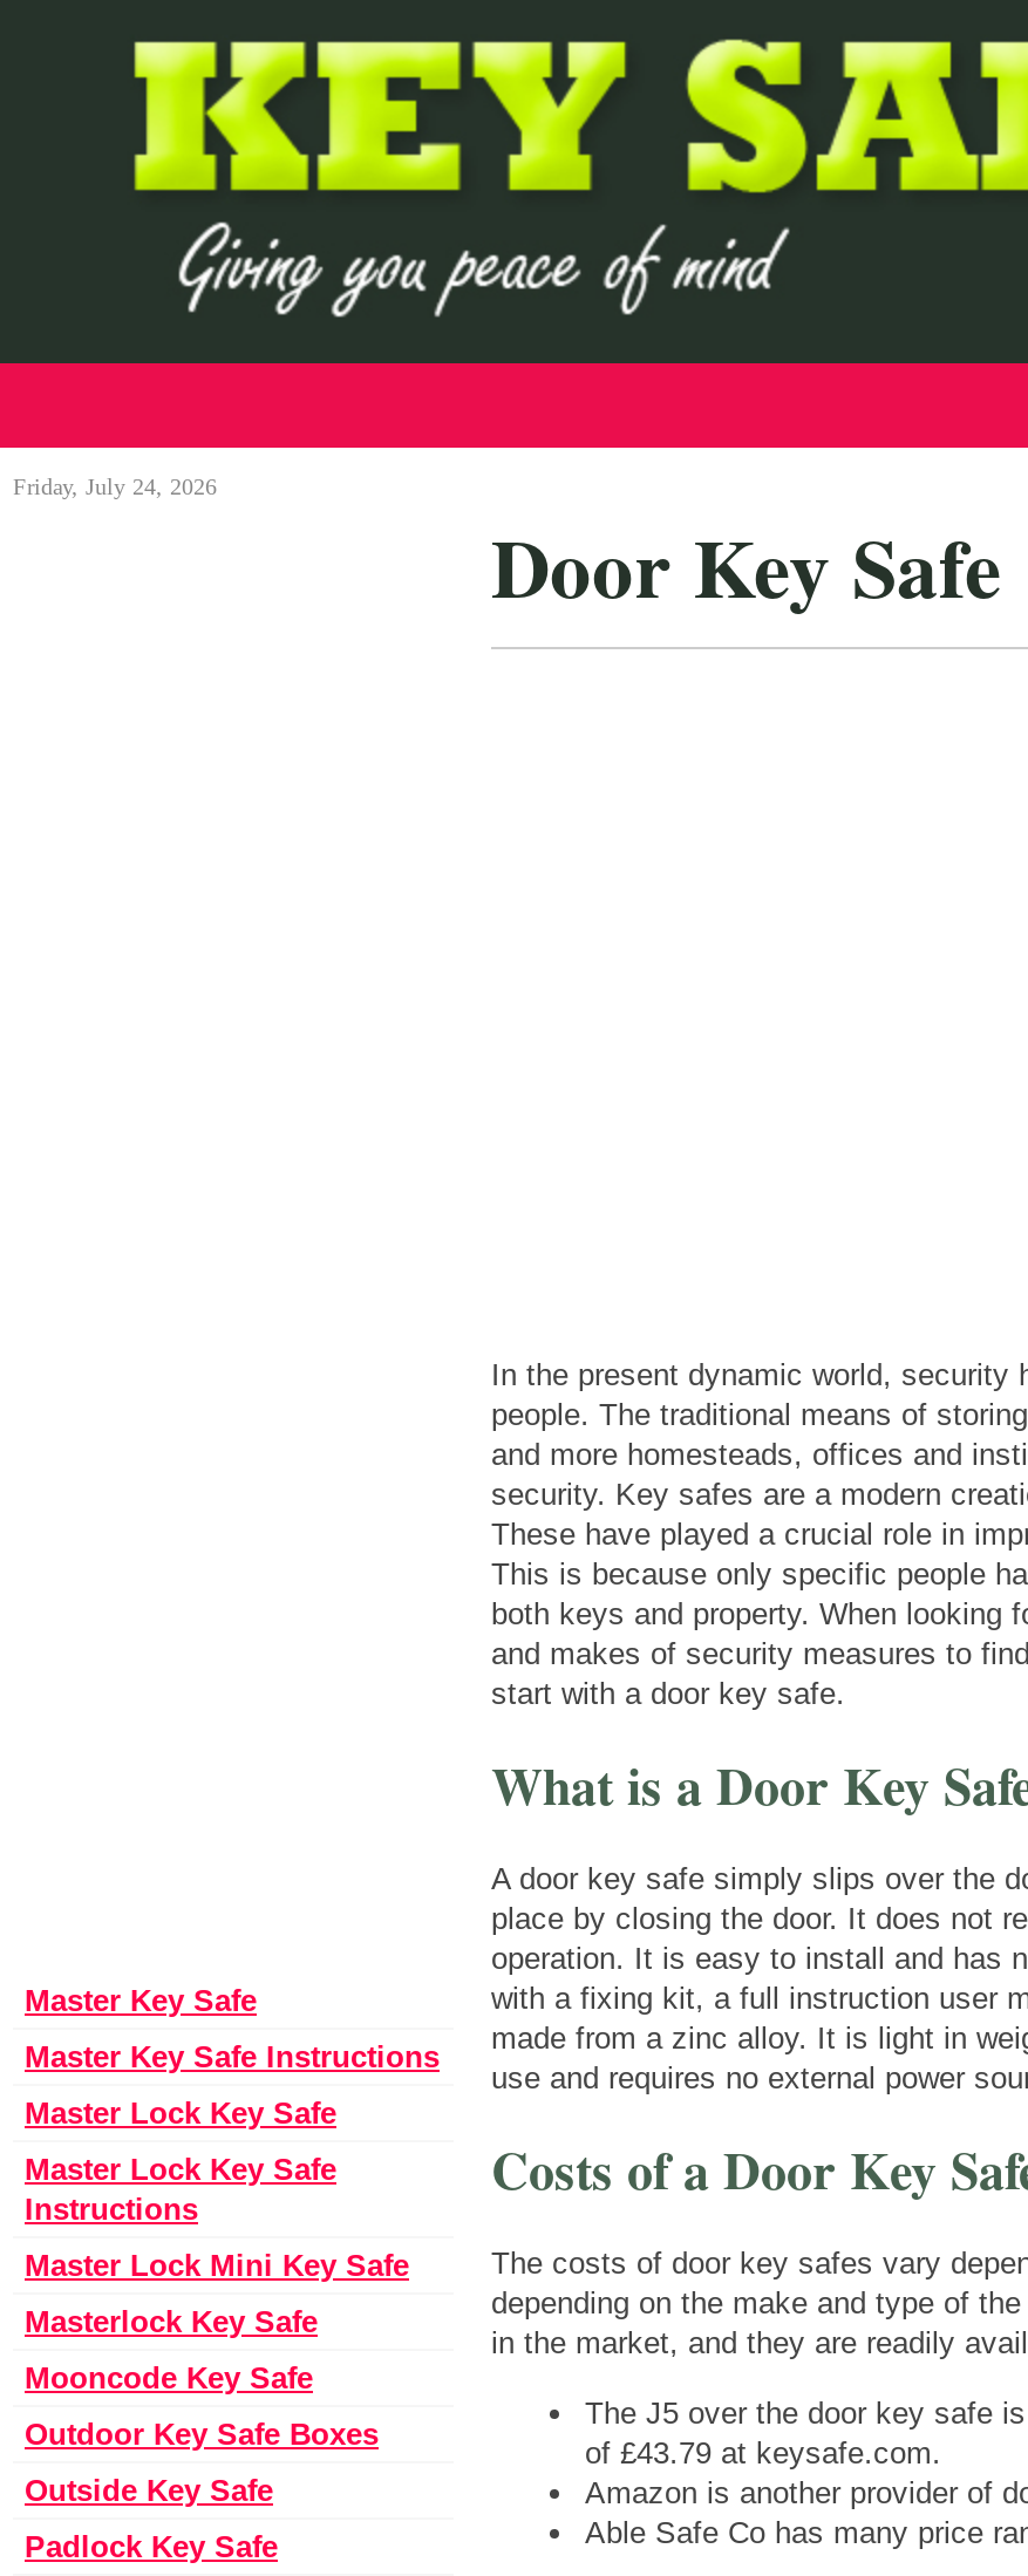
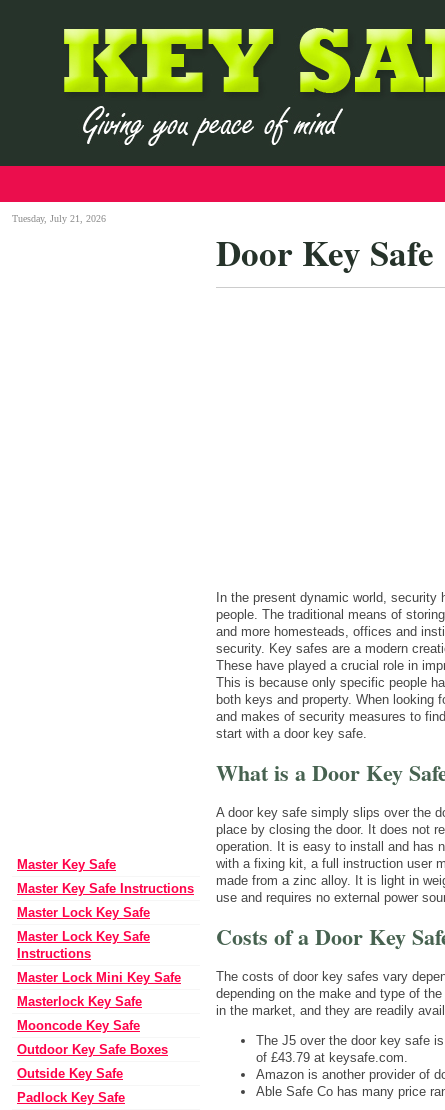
- Friday, July 24, 2026
+ Tuesday, July 21, 2026
